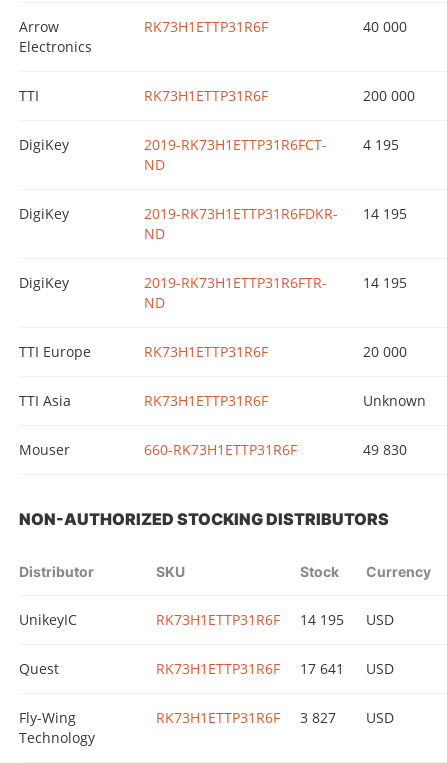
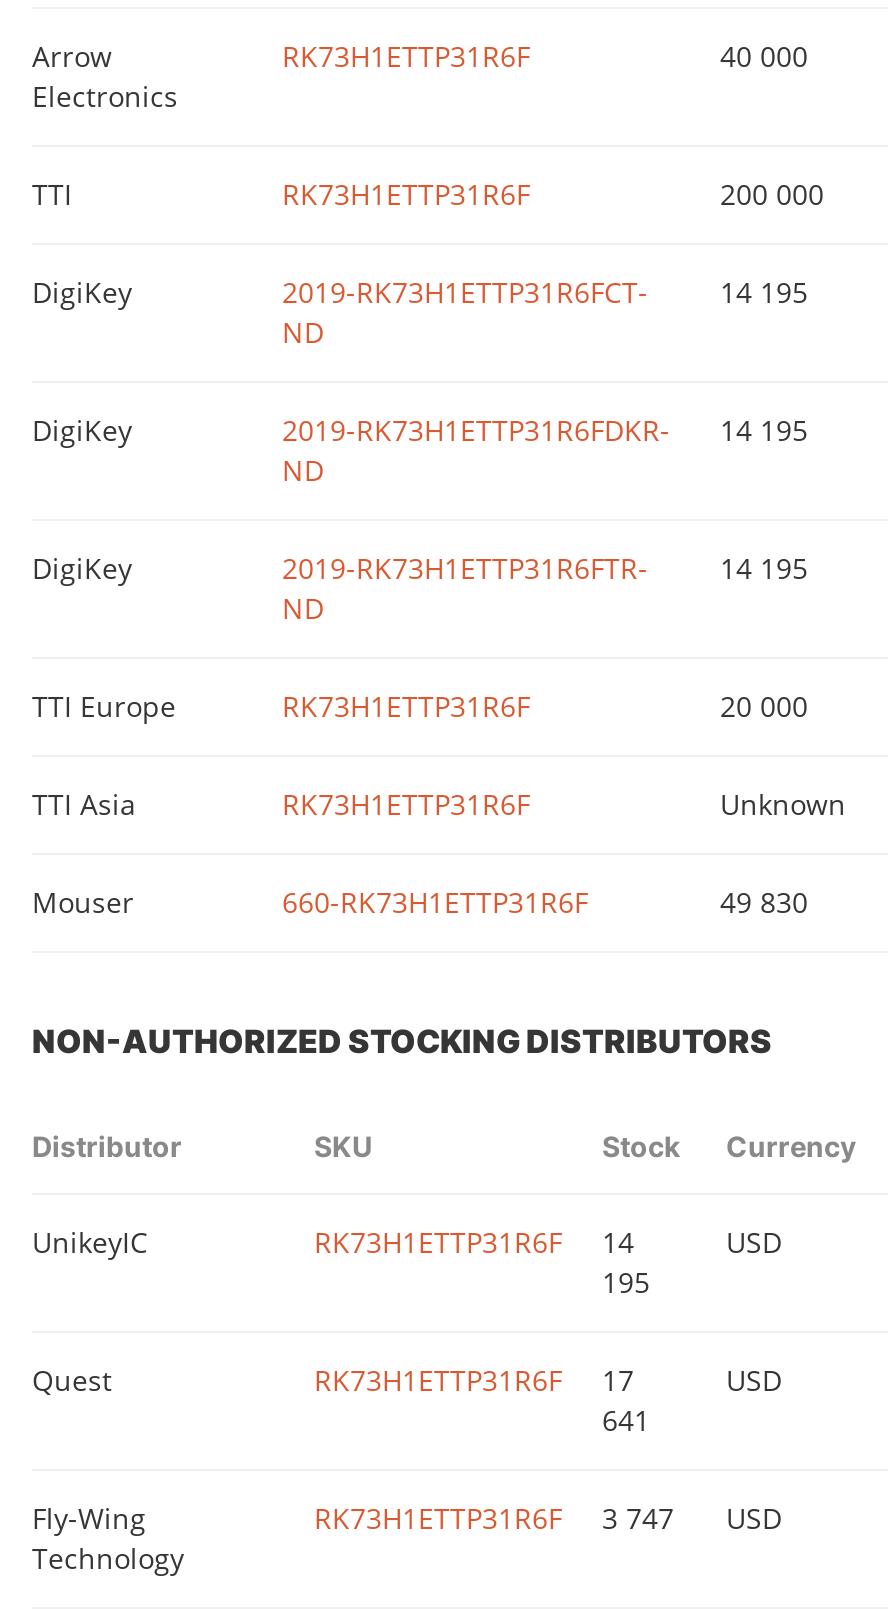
- 2019-RK73H1ETTP31R6FCT- 4 195
+ 2019-RK73H1ETTP31R6FCT- 14 195

- RK73H1ETTP31R6F 3 827 USD
+ RK73H1ETTP31R6F 3 747 USD
